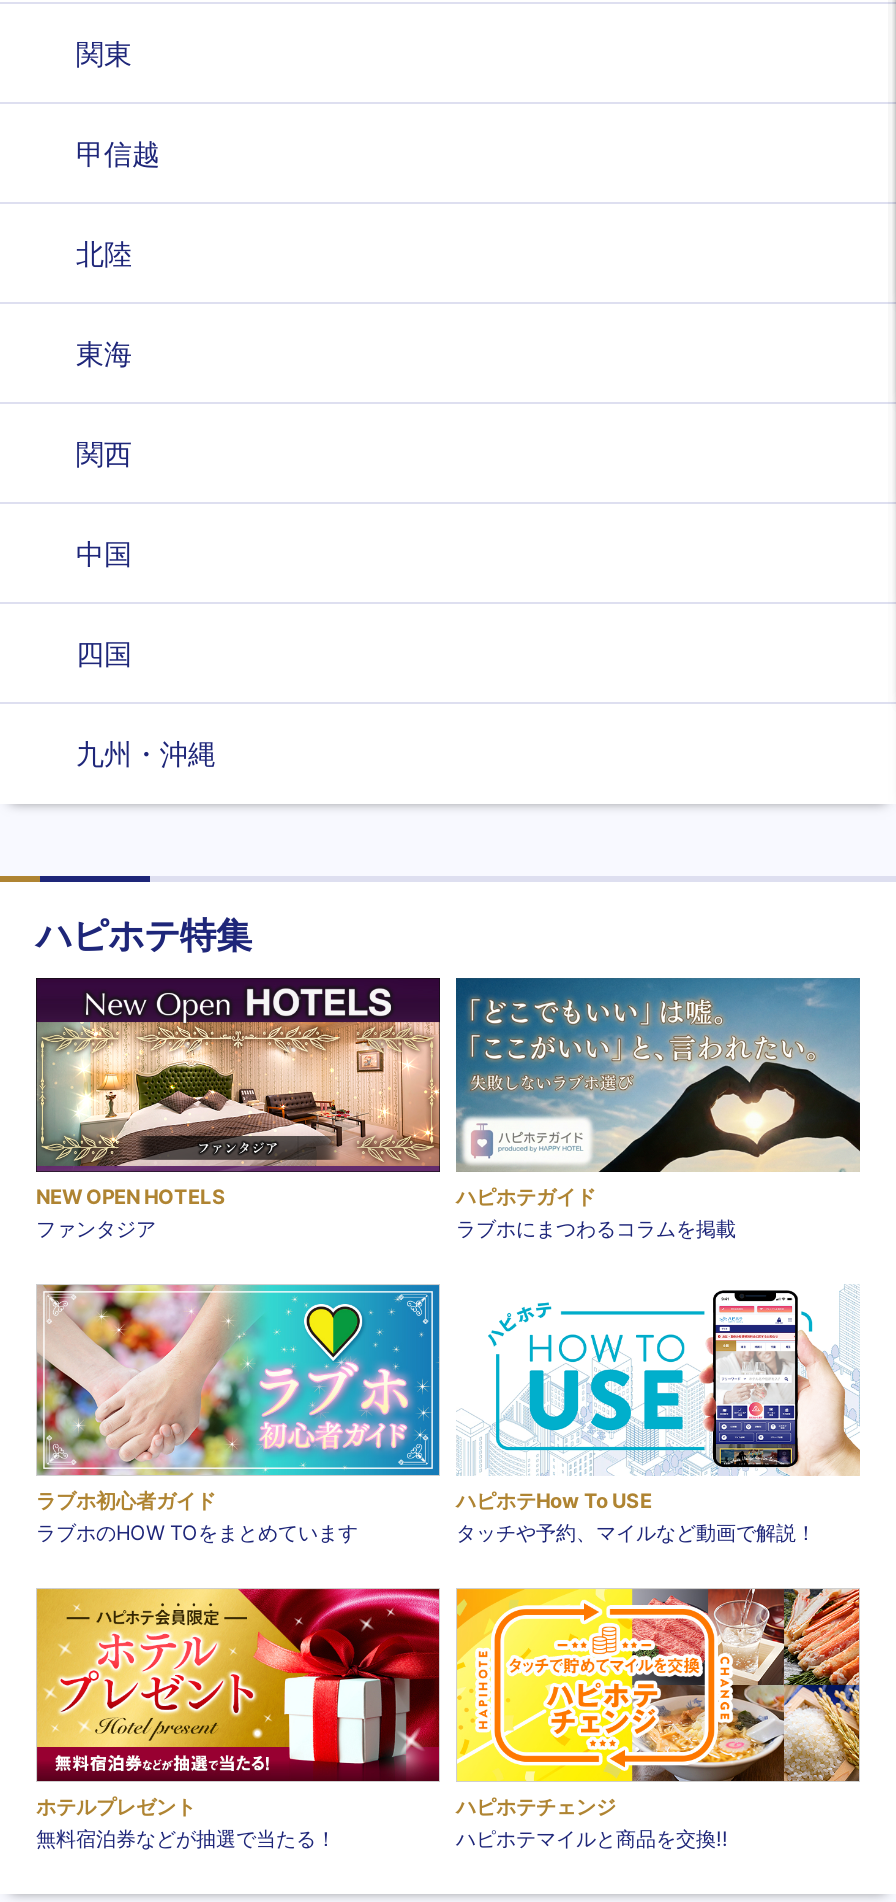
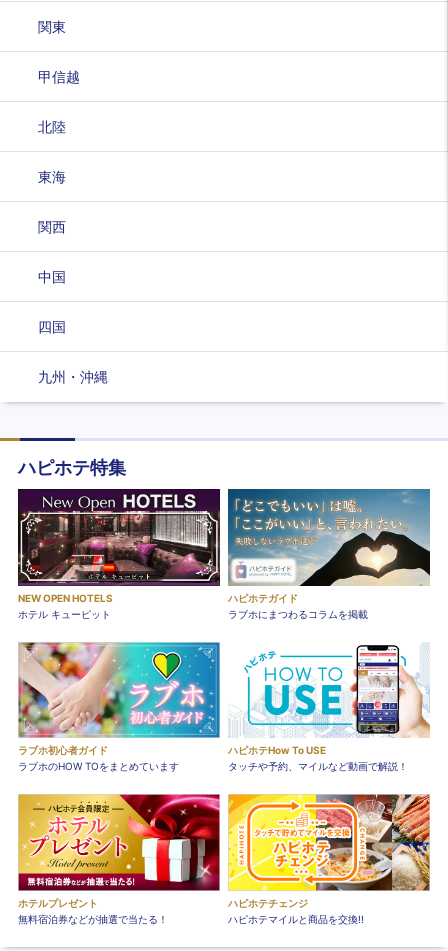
- [image]
- ファンタジア
+ [image]
+ ホテル キューピット
